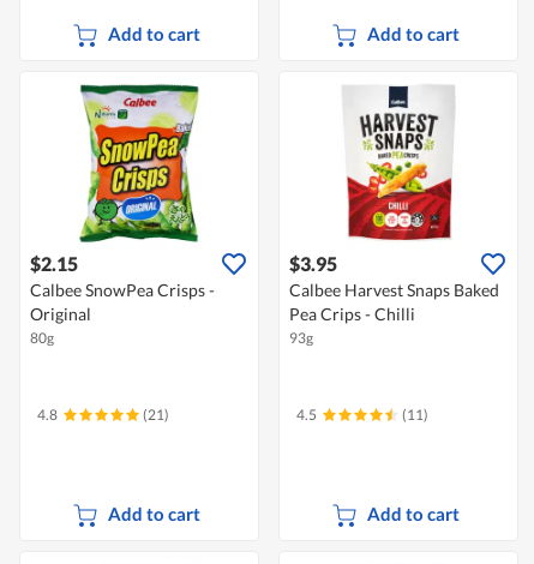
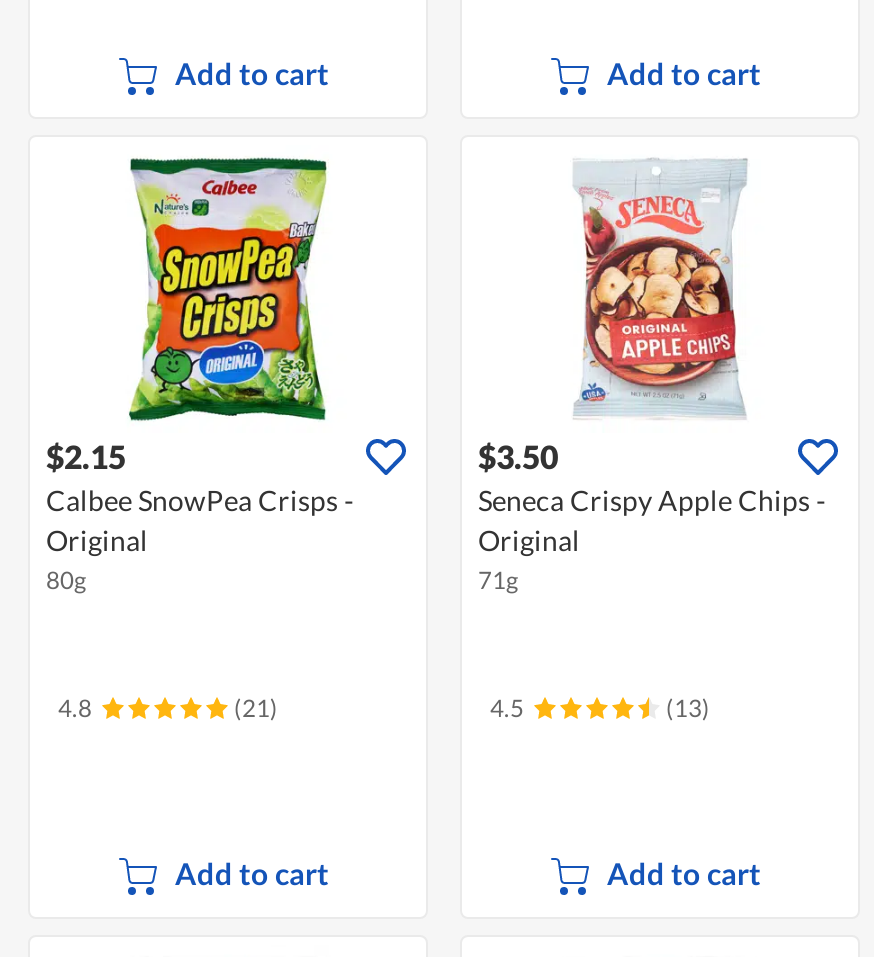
- [image]
- $3.95
- Calbee Harvest Snaps Baked
- Pea Crips - Chilli
- 93g
+ [image]
+ $3.50
+ Seneca Crispy Apple Chips -
+ Original
+ 71g

- (11)
+ (13)
